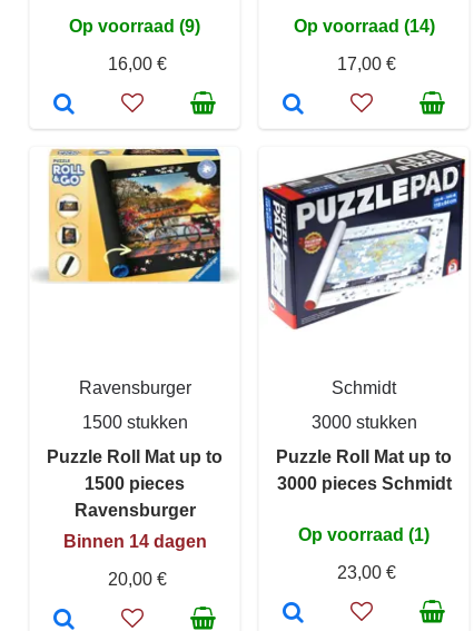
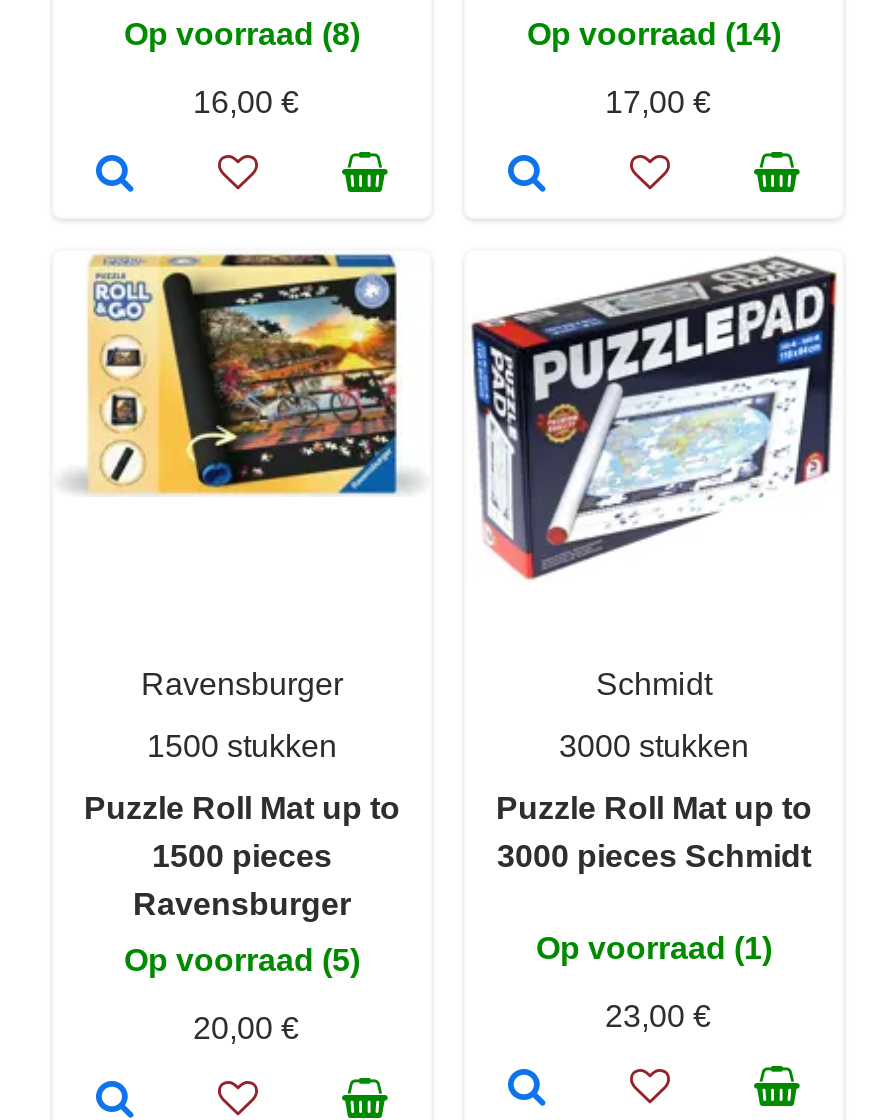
- Op voorraad (9)
+ Op voorraad (8)

- Binnen 14 dagen
+ Op voorraad (5)
